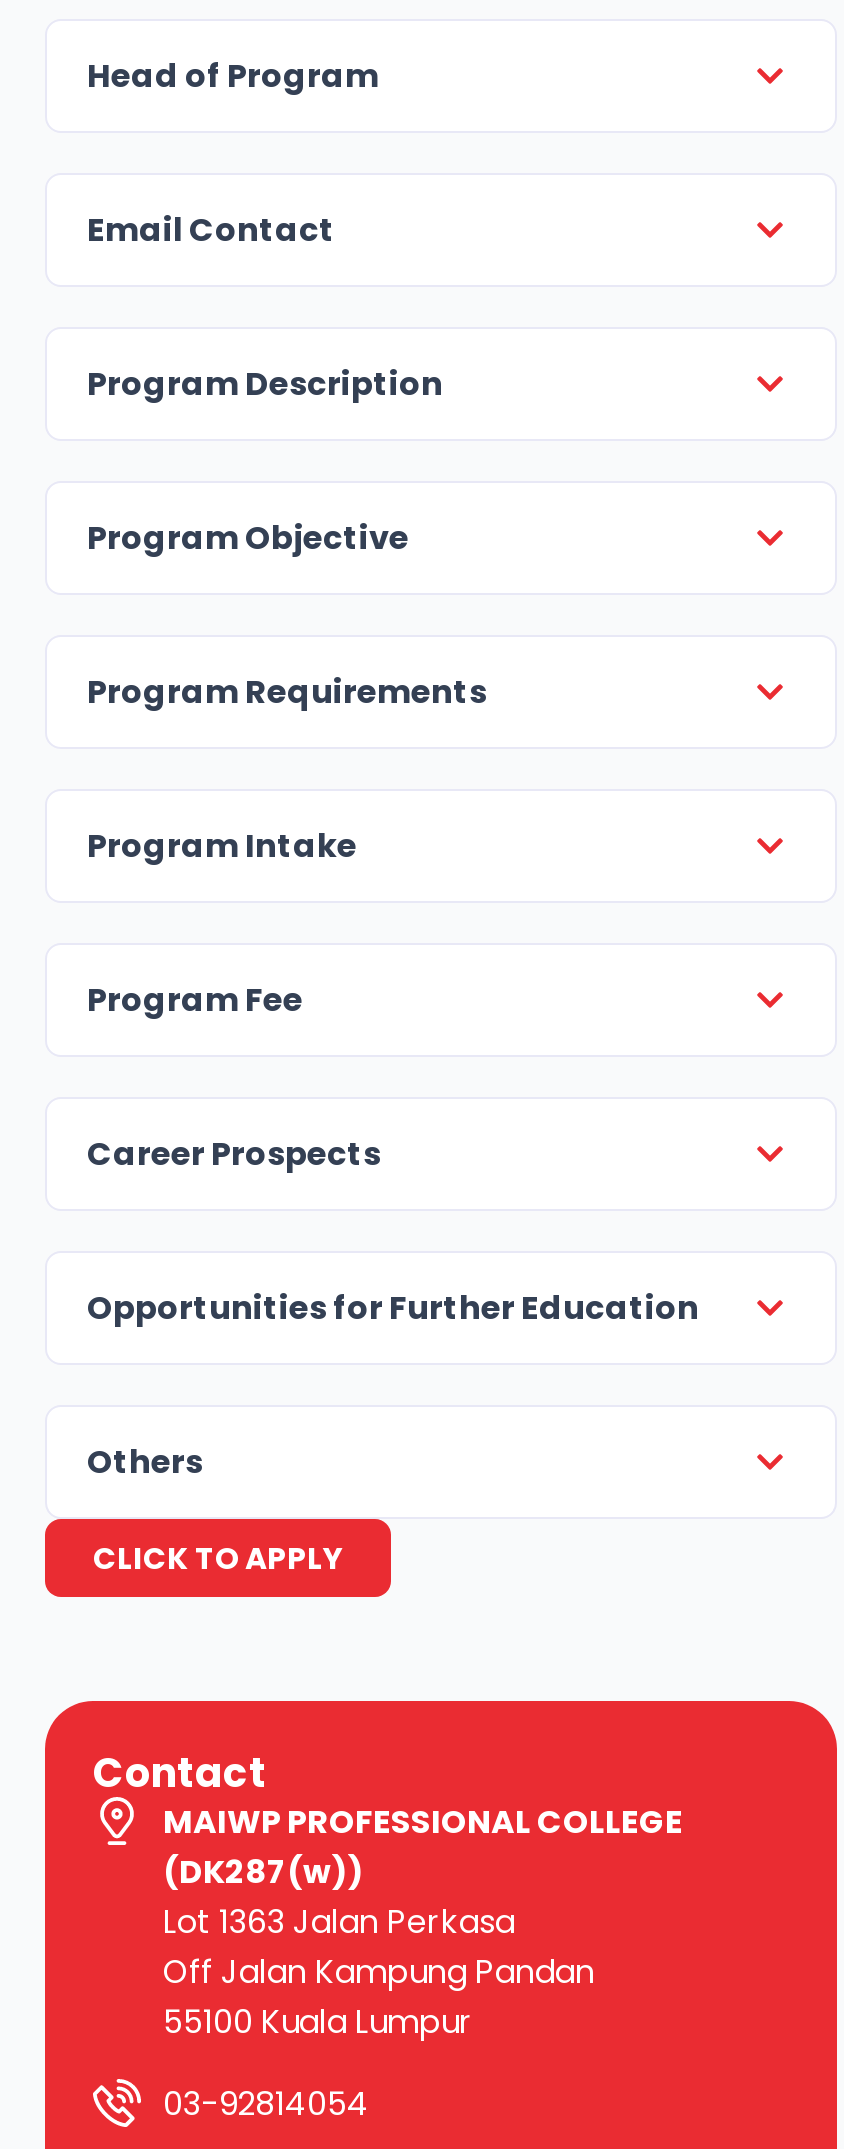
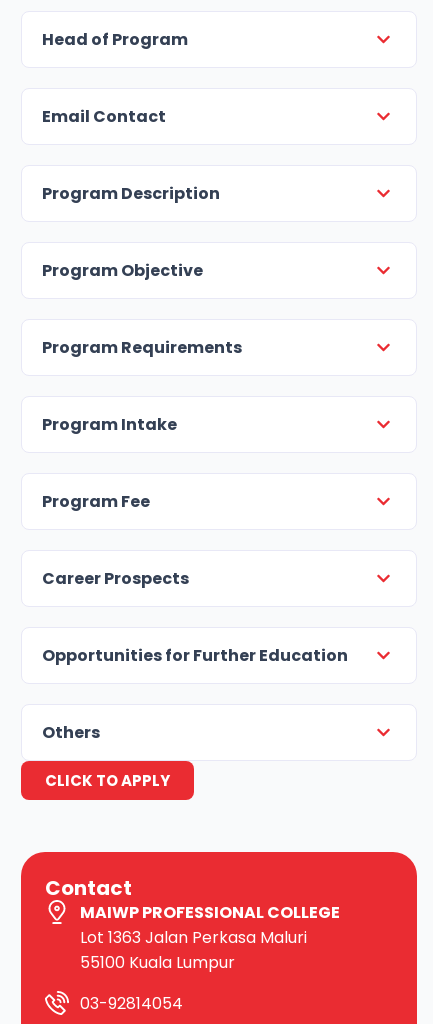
- (DK287(w))
- Lot 1363 Jalan Perkasa
- Off Jalan Kampung Pandan
+ Lot 1363 Jalan Perkasa Maluri
